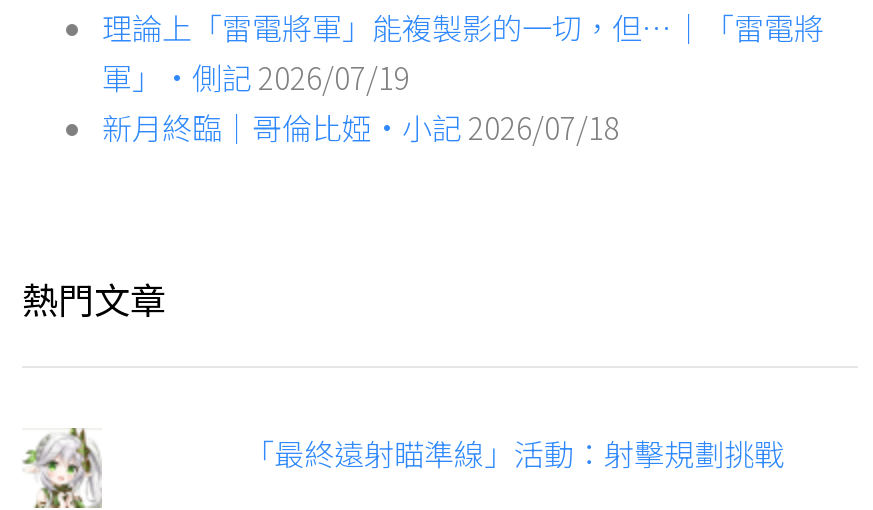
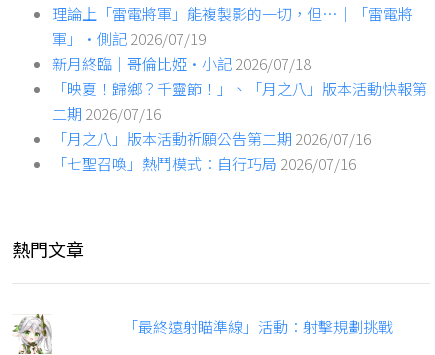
+ 「映夏！歸鄉？千靈節！」、「月之八」版本活動快報第
+ 二期 2026/07/16
+ 「月之八」版本活動祈願公告第二期 2026/07/16
+ 「七聖召喚」熱鬥模式：自行巧局 2026/07/16
